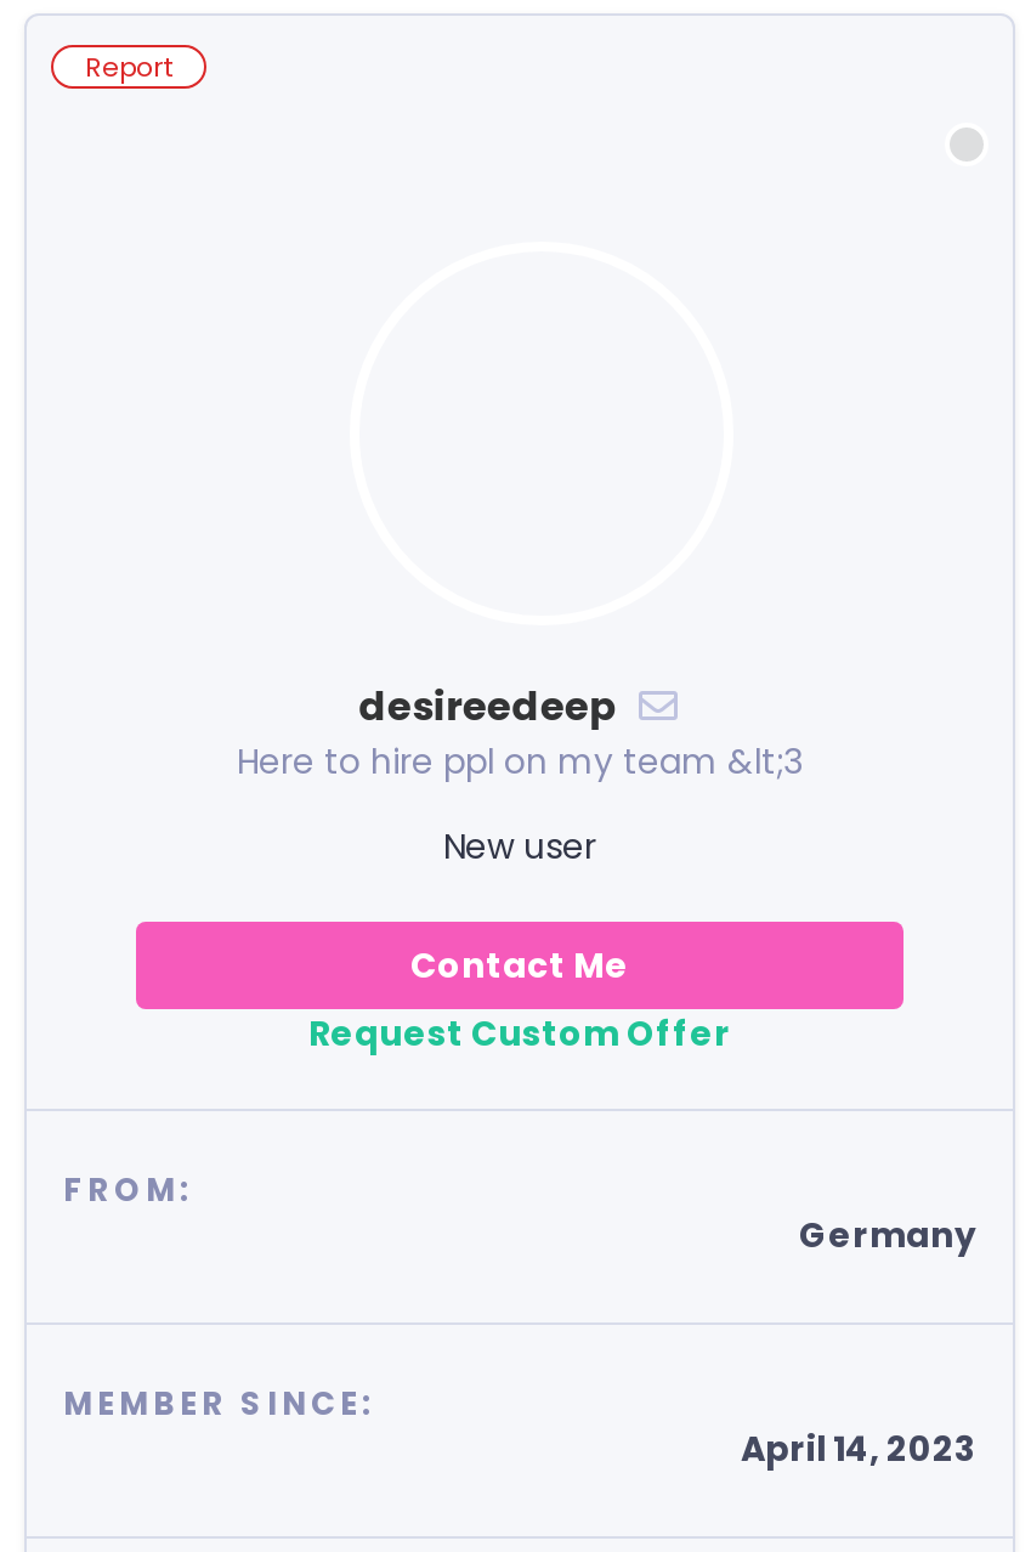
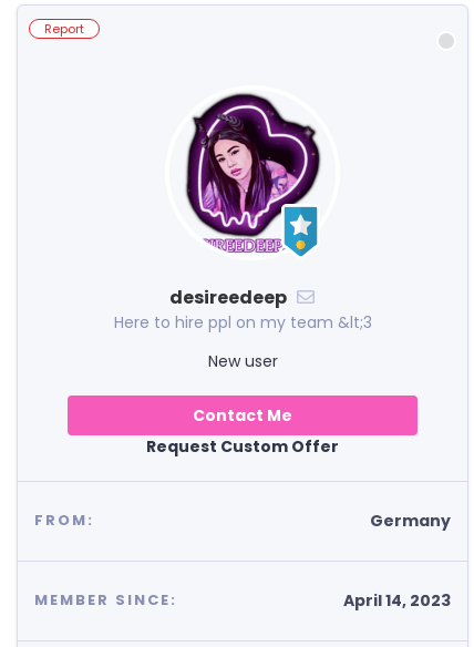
+ [image]
